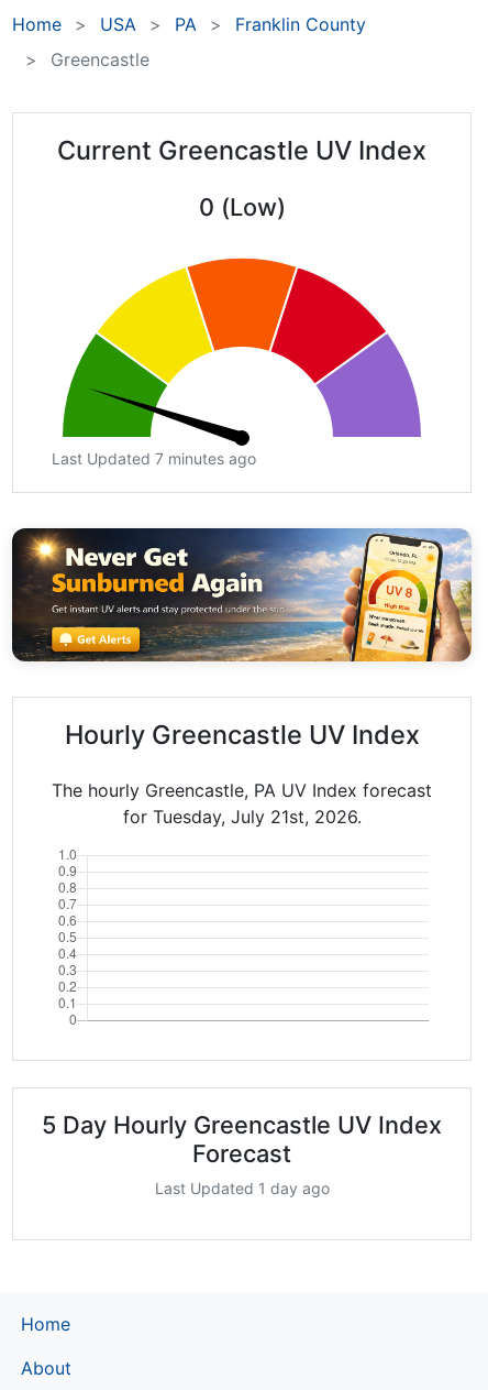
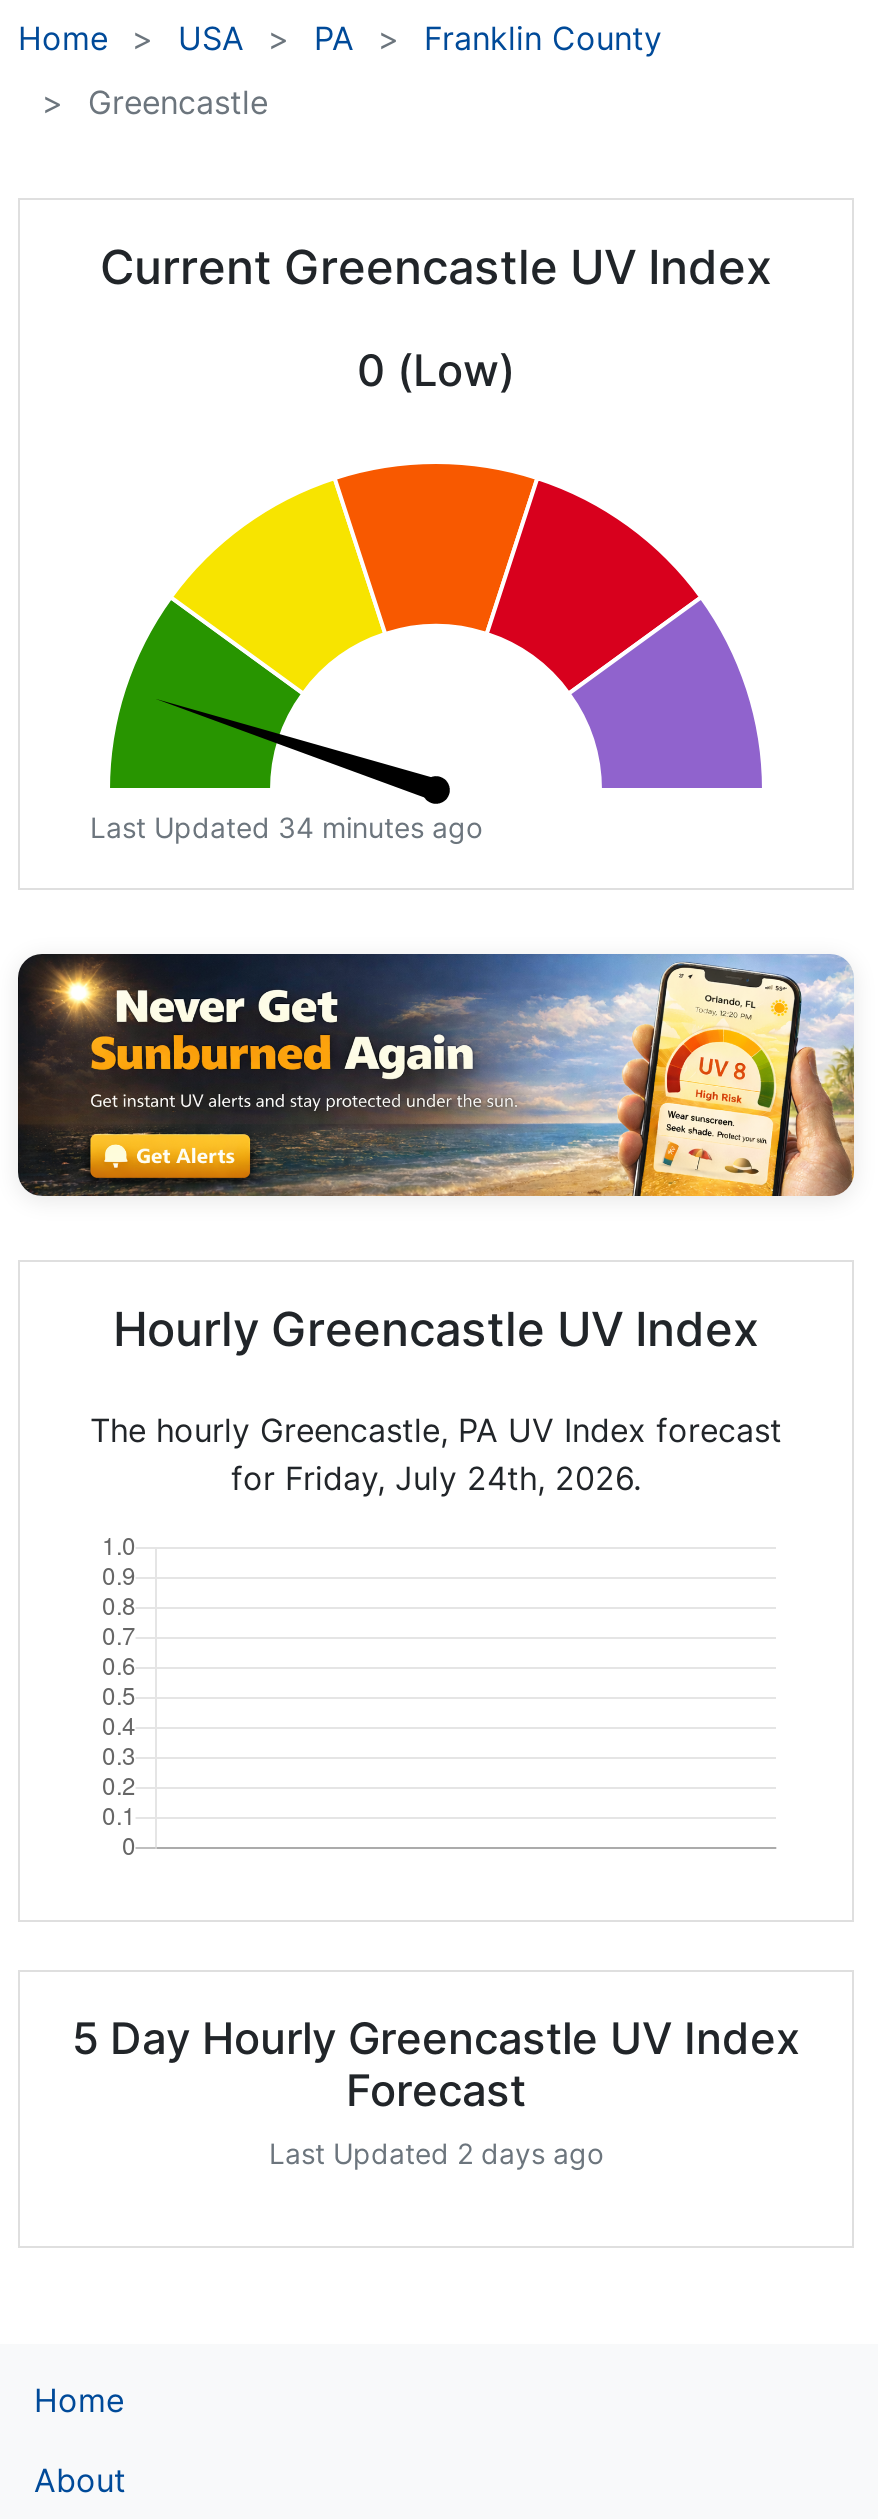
- Last Updated 7 minutes ago
+ Last Updated 34 minutes ago

- for Tuesday, July 21st, 2026.
+ for Friday, July 24th, 2026.

- Last Updated 1 day ago
+ Last Updated 2 days ago
